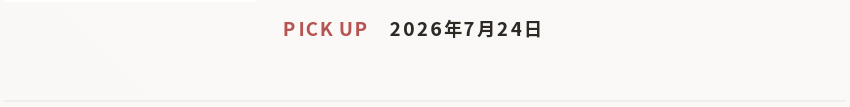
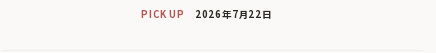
- PICK UP 2026年7月24日
+ PICK UP 2026年7月22日
